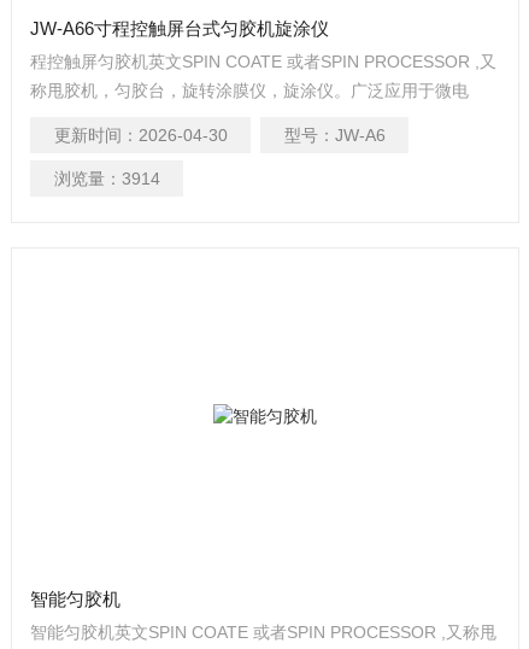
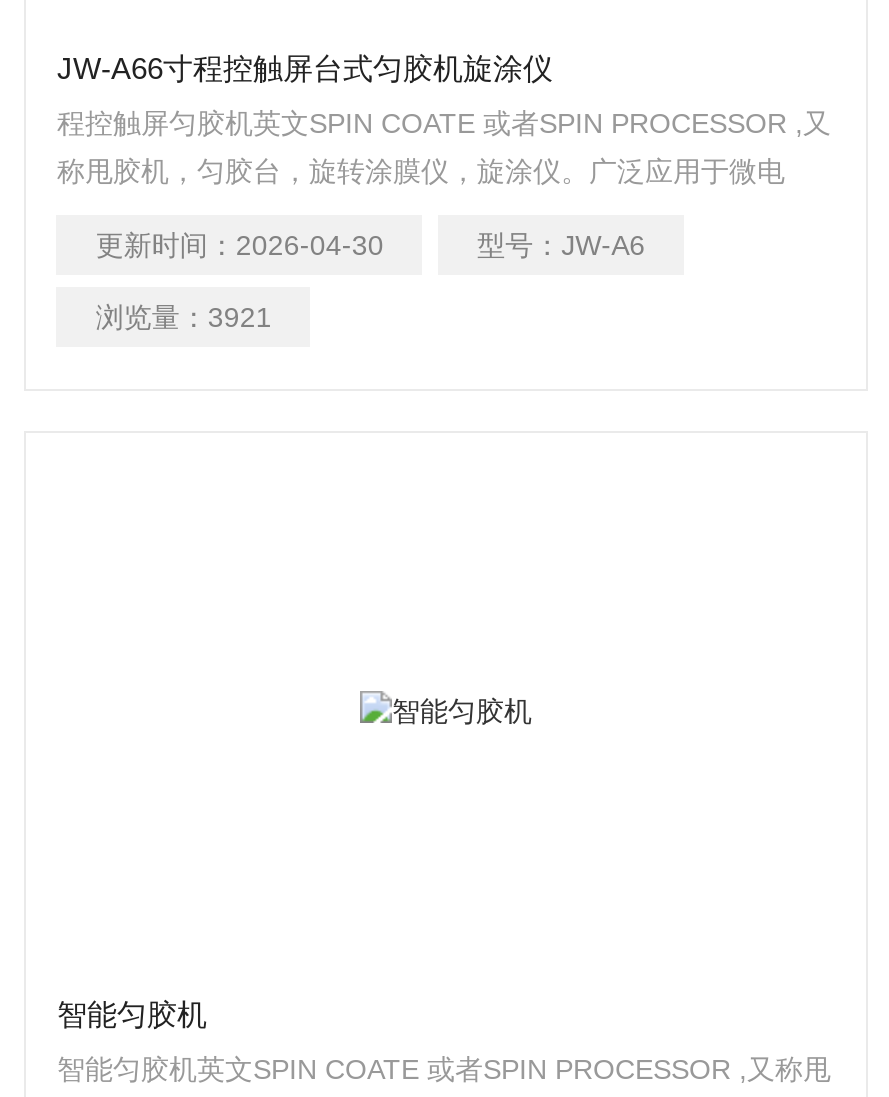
- 浏览量：3914
+ 浏览量：3921
